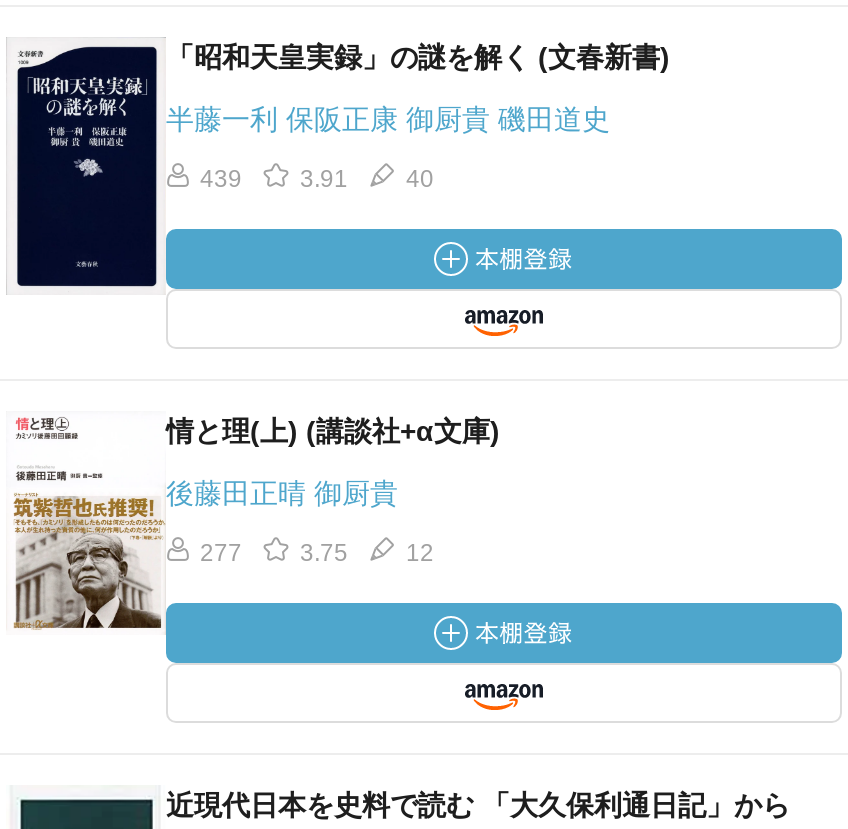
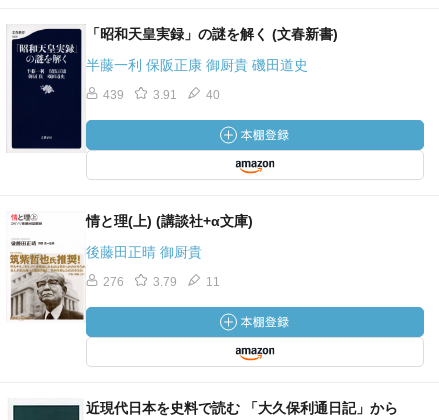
- 277
+ 276

- 3.75
+ 3.79

- 12
+ 11
